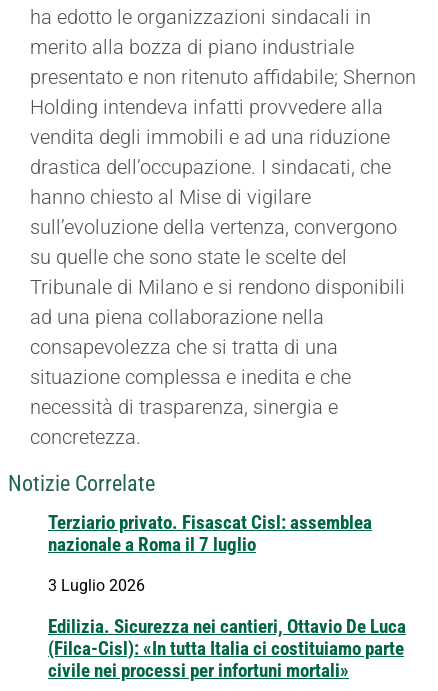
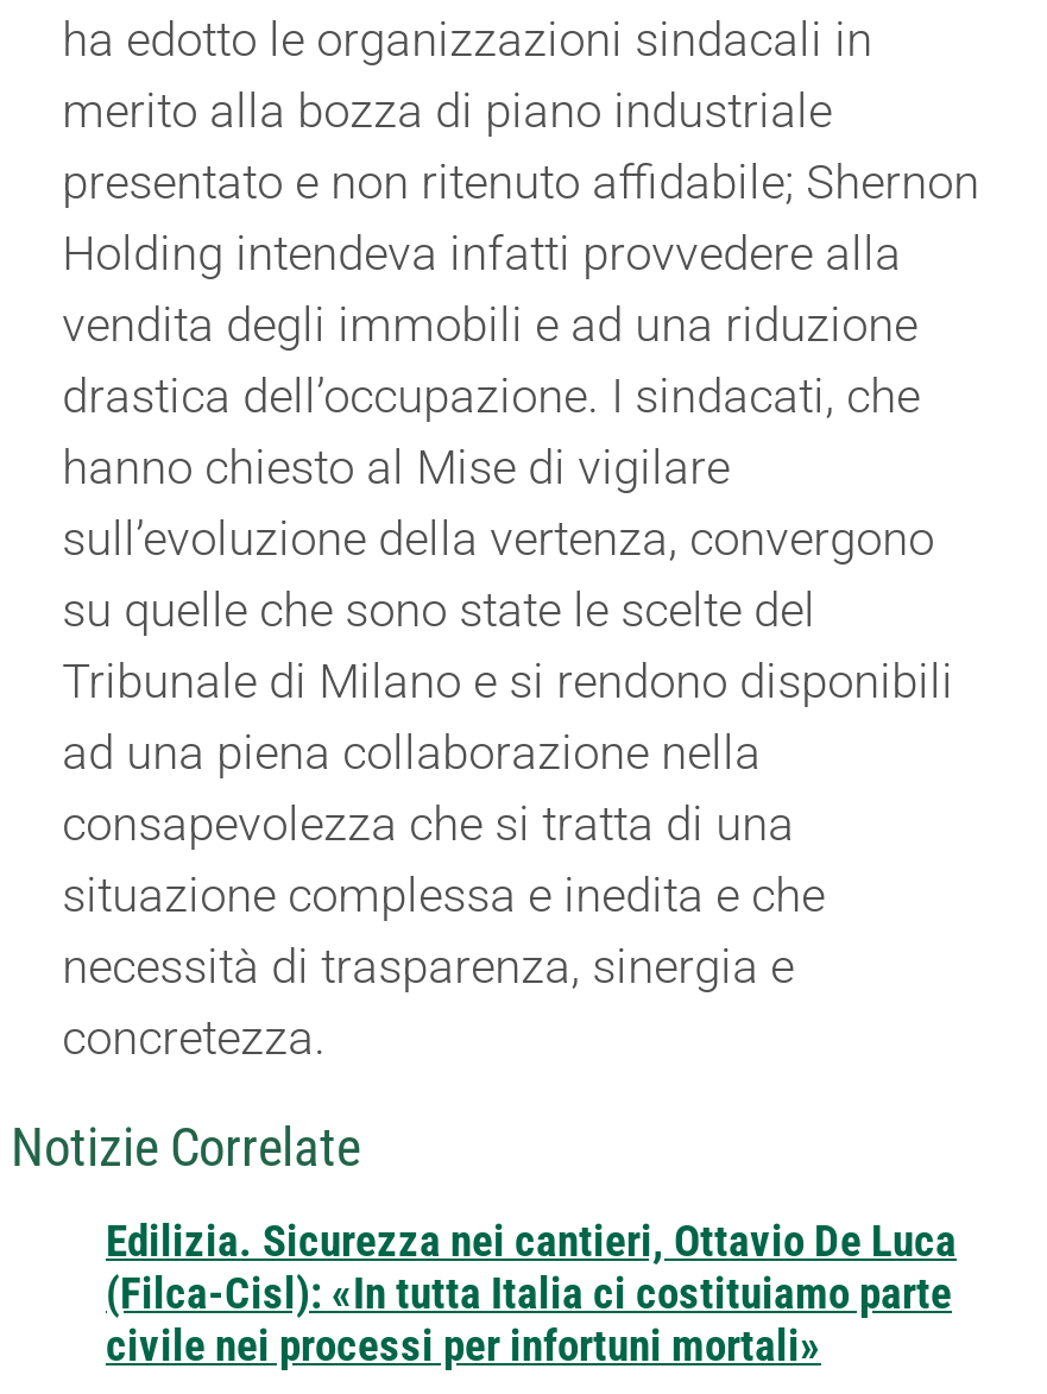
- Terziario privato. Fisascat Cisl: assemblea
- nazionale a Roma il 7 luglio
- 3 Luglio 2026
